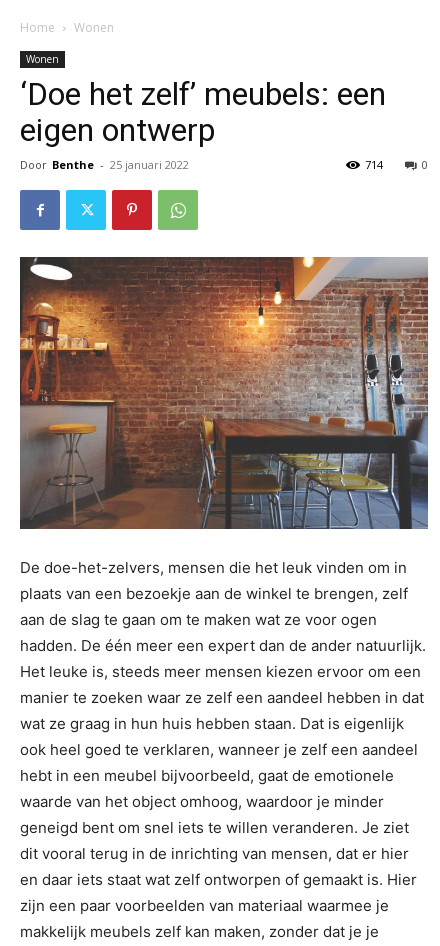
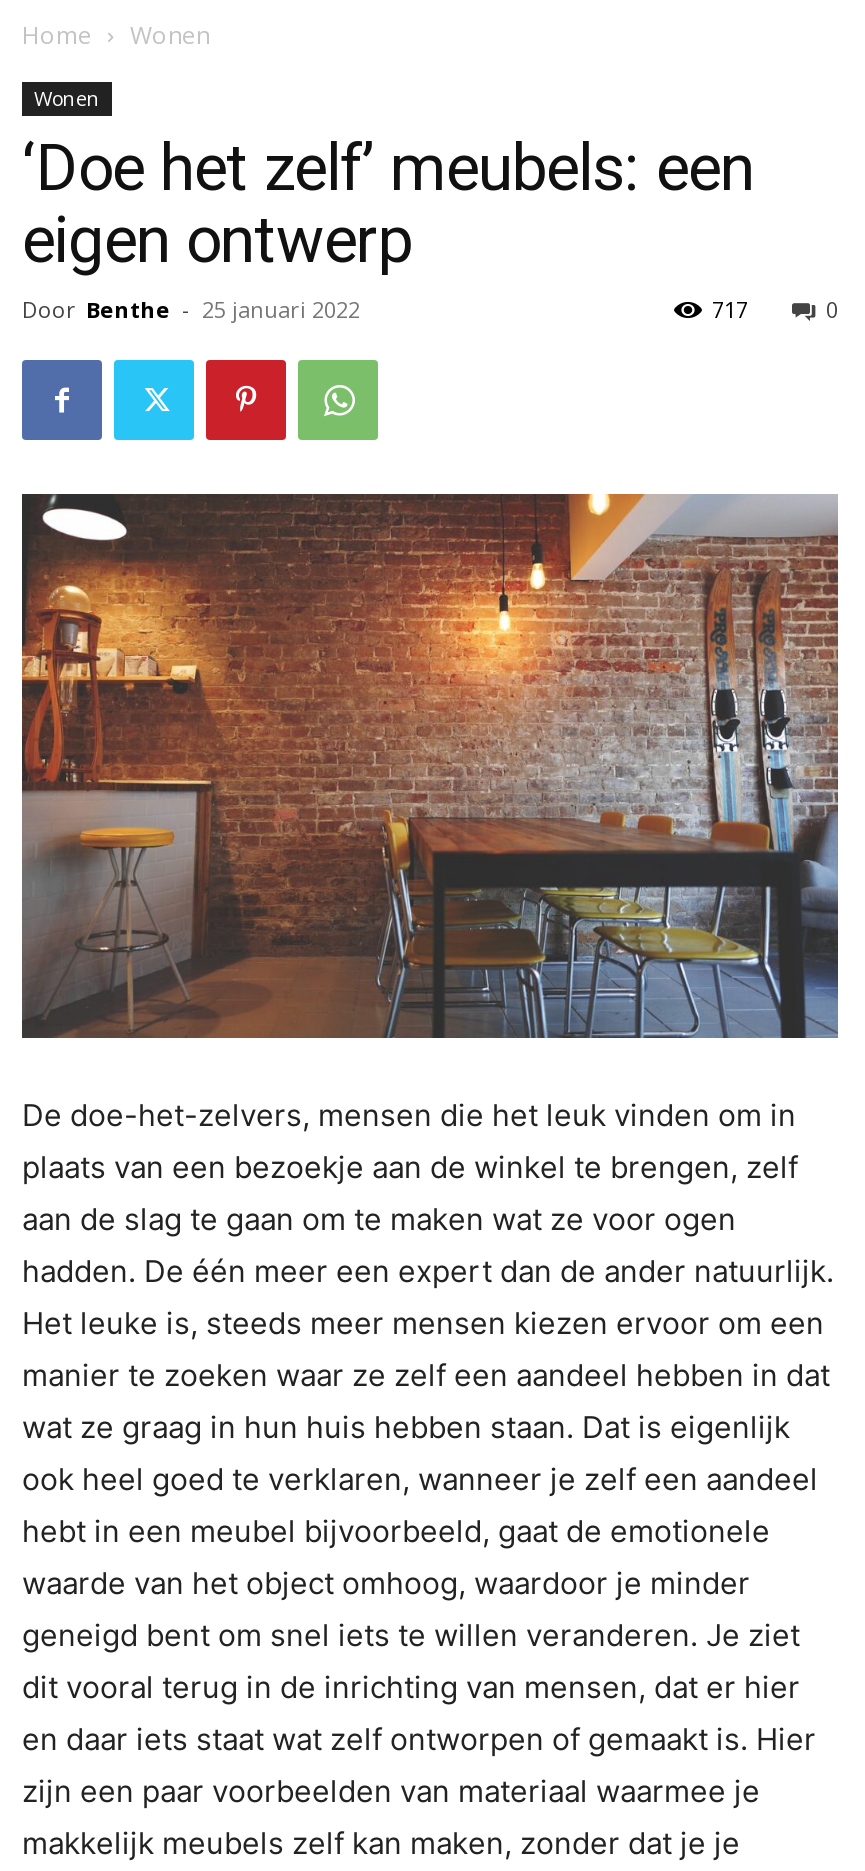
- 714
+ 717
